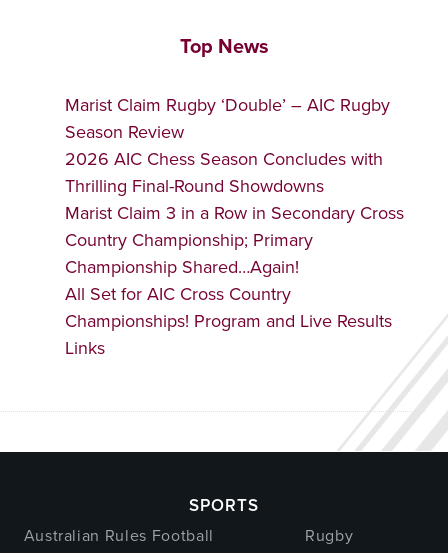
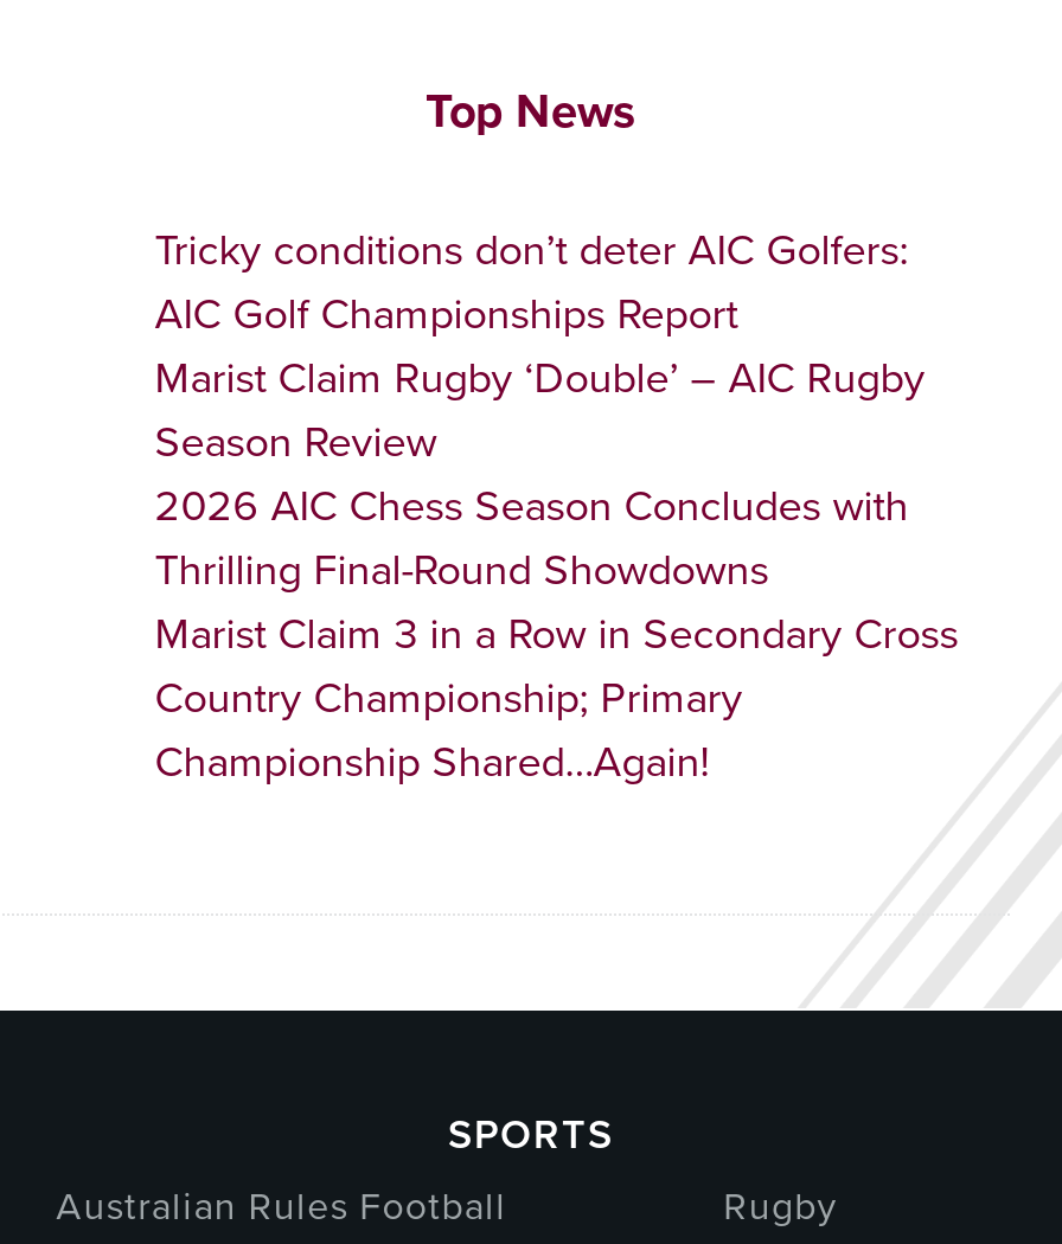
+ Tricky conditions don’t deter AIC Golfers:
+ AIC Golf Championships Report

moved down: Marist Claim Rugby ‘Double’ – AIC Rugby | Season Review | 2026 AIC Chess Season Concludes with | Thrilling Final-Round Showdowns | Marist Claim 3 in a Row in Secondary Cross | Country Championship; Primary | Championship Shared…Again!

- All Set for AIC Cross Country
- Championships! Program and Live Results
- Links
